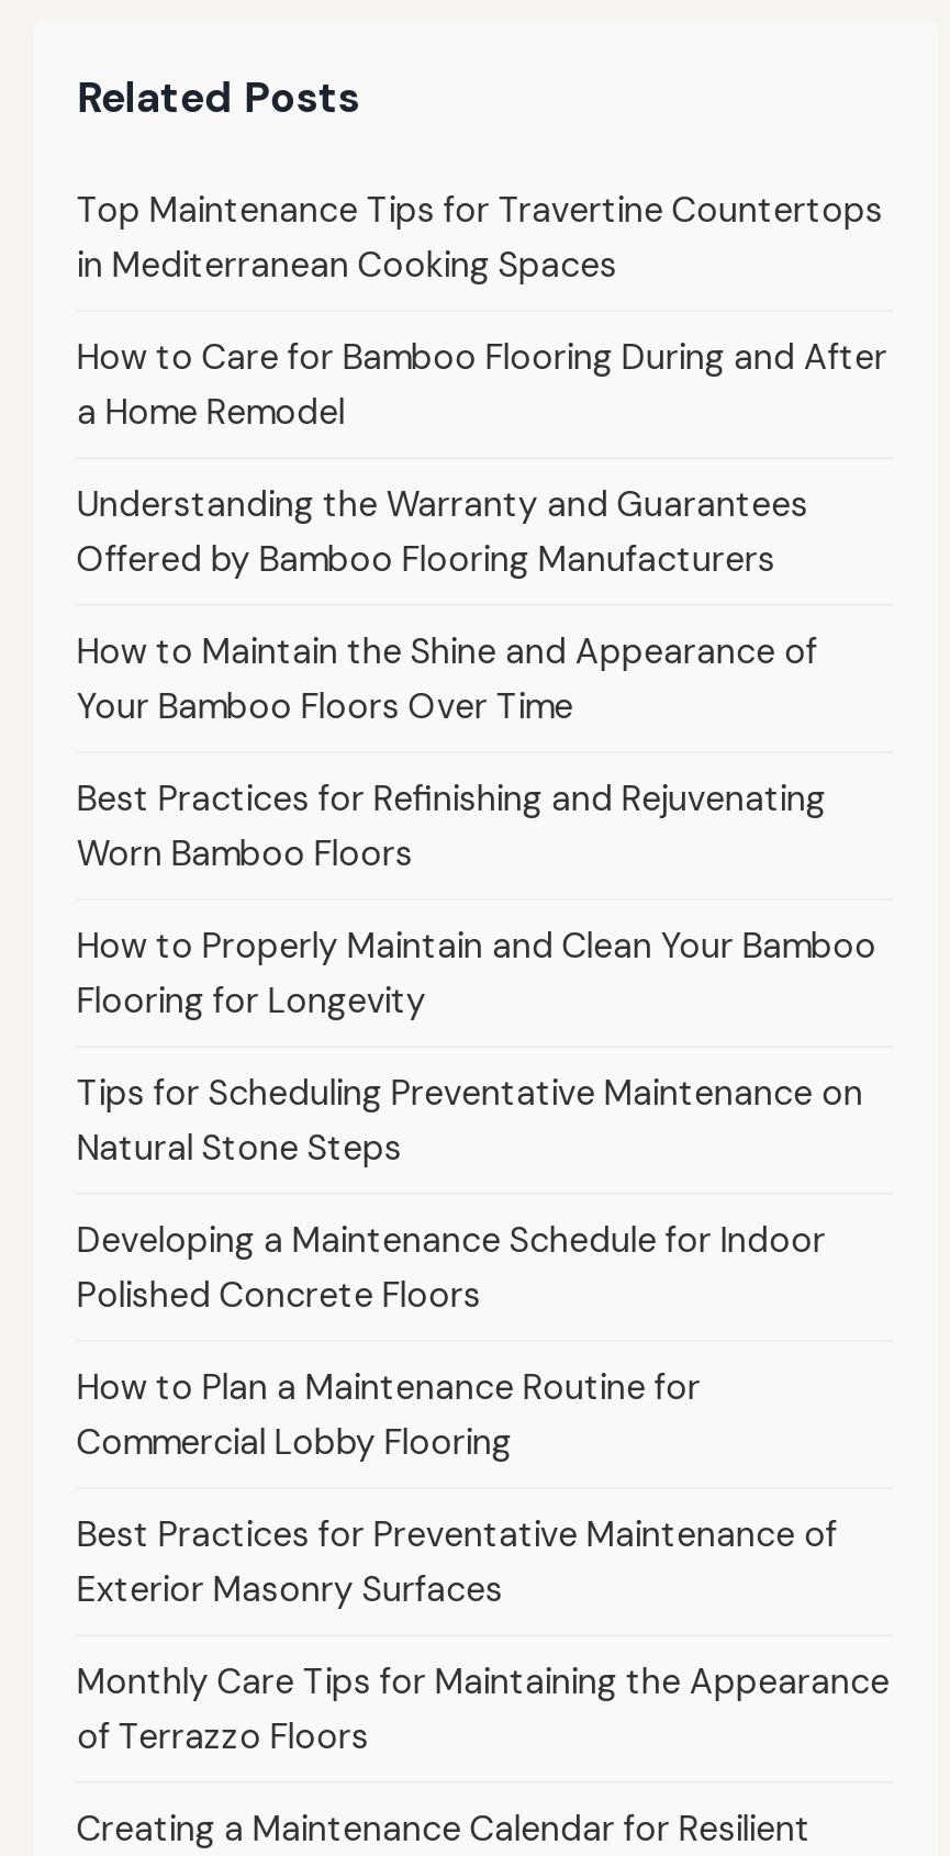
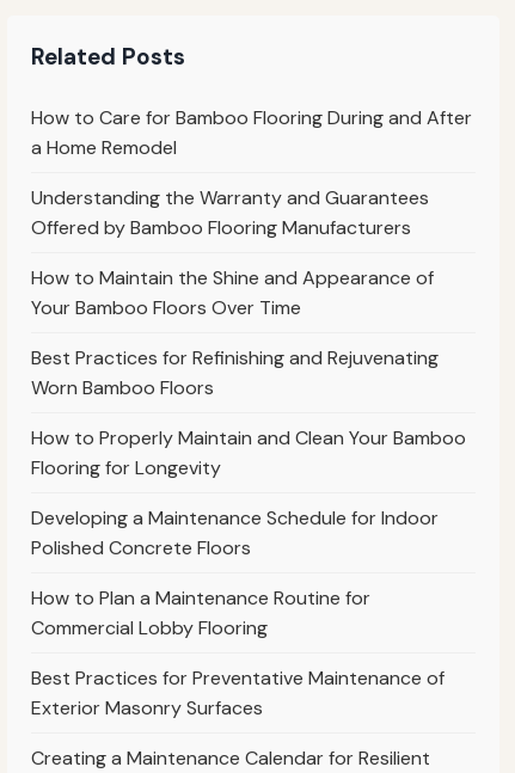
- Top Maintenance Tips for Travertine Countertops
- in Mediterranean Cooking Spaces

- Tips for Scheduling Preventative Maintenance on
- Natural Stone Steps

- Monthly Care Tips for Maintaining the Appearance
- of Terrazzo Floors
